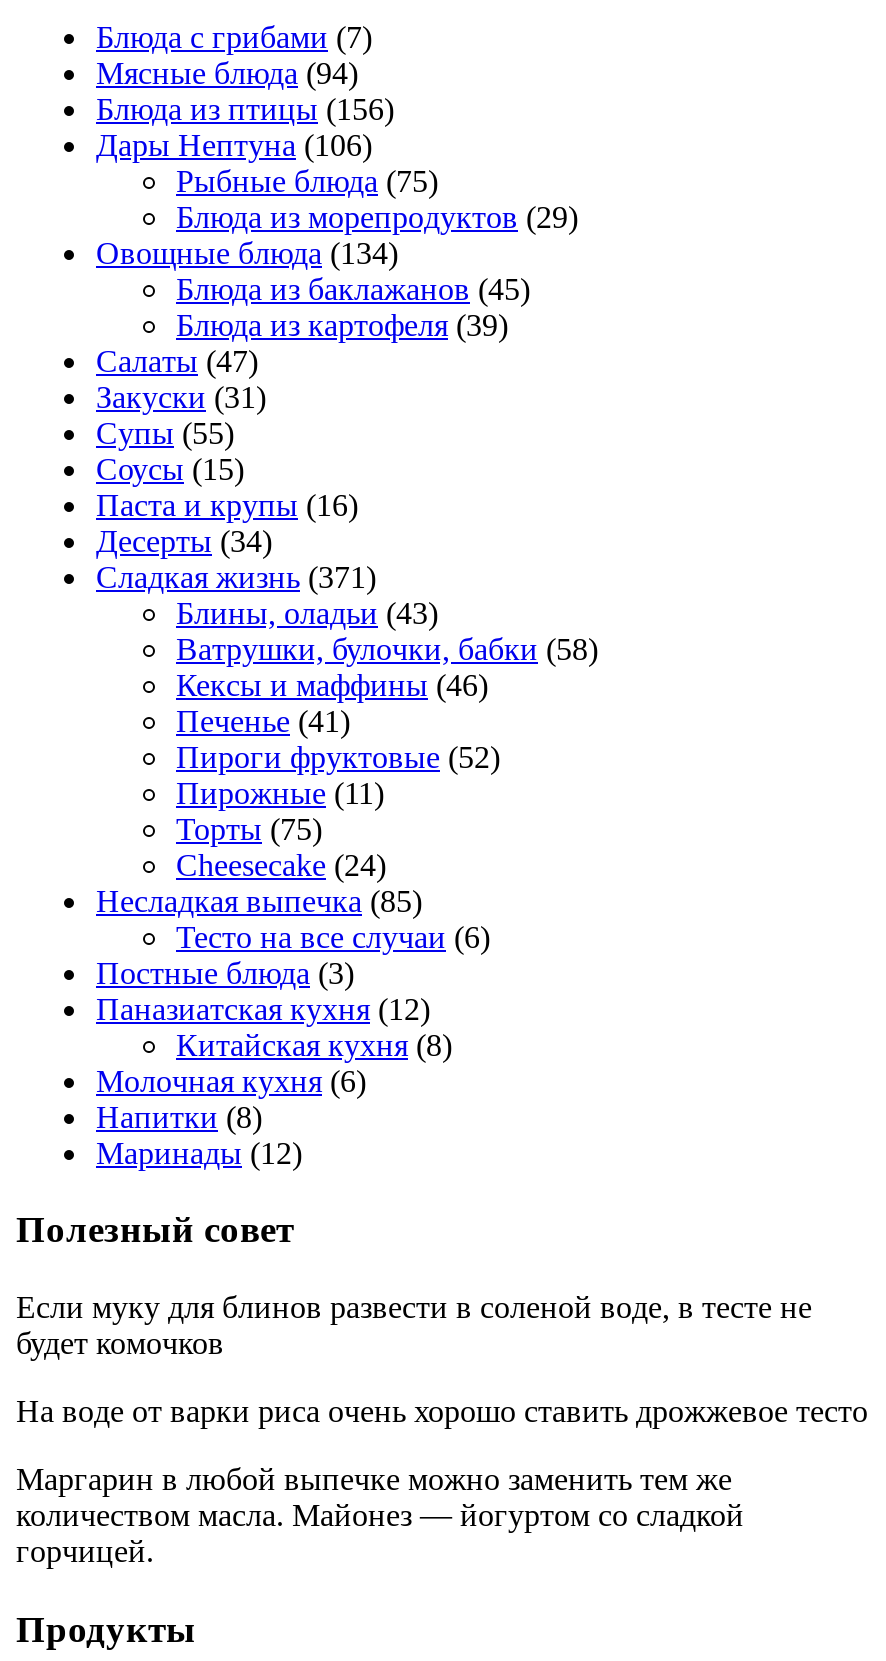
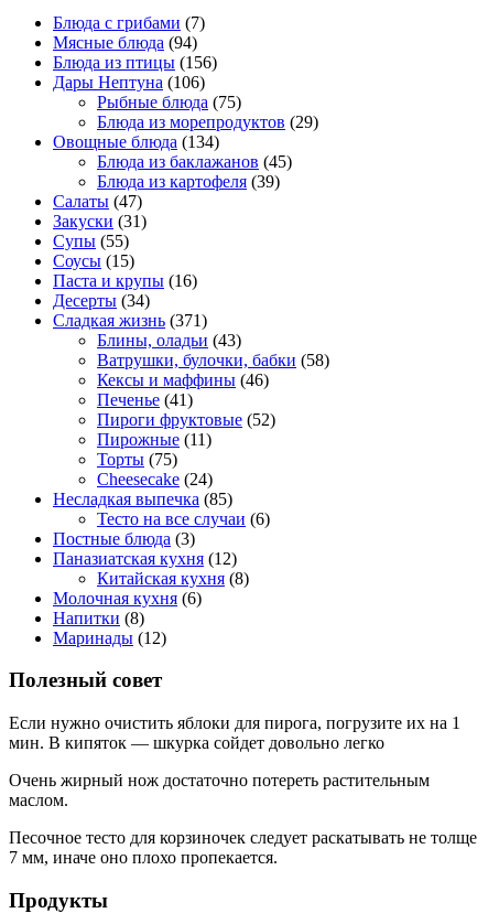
- Если муку для блинов развести в соленой воде, в тесте не
- будет комочков
+ Если нужно очистить яблоки для пирога, погрузите их на 1
+ мин. В кипяток — шкурка сойдет довольно легко

- На воде от варки риса очень хорошо ставить дрожжевое тесто
+ Очень жирный нож достаточно потереть растительным
+ маслом.

- Маргарин в любой выпечке можно заменить тем же
- количеством масла. Майонез — йогуртом со сладкой
- горчицей.
+ Песочное тесто для корзиночек следует раскатывать не толще
+ 7 мм, иначе оно плохо пропекается.
